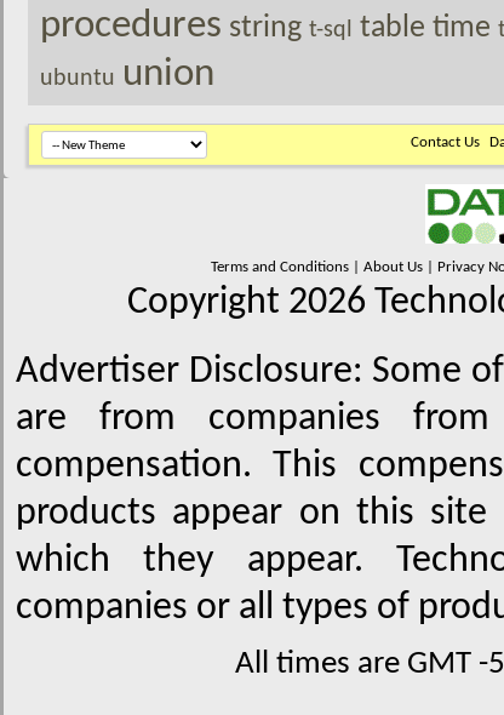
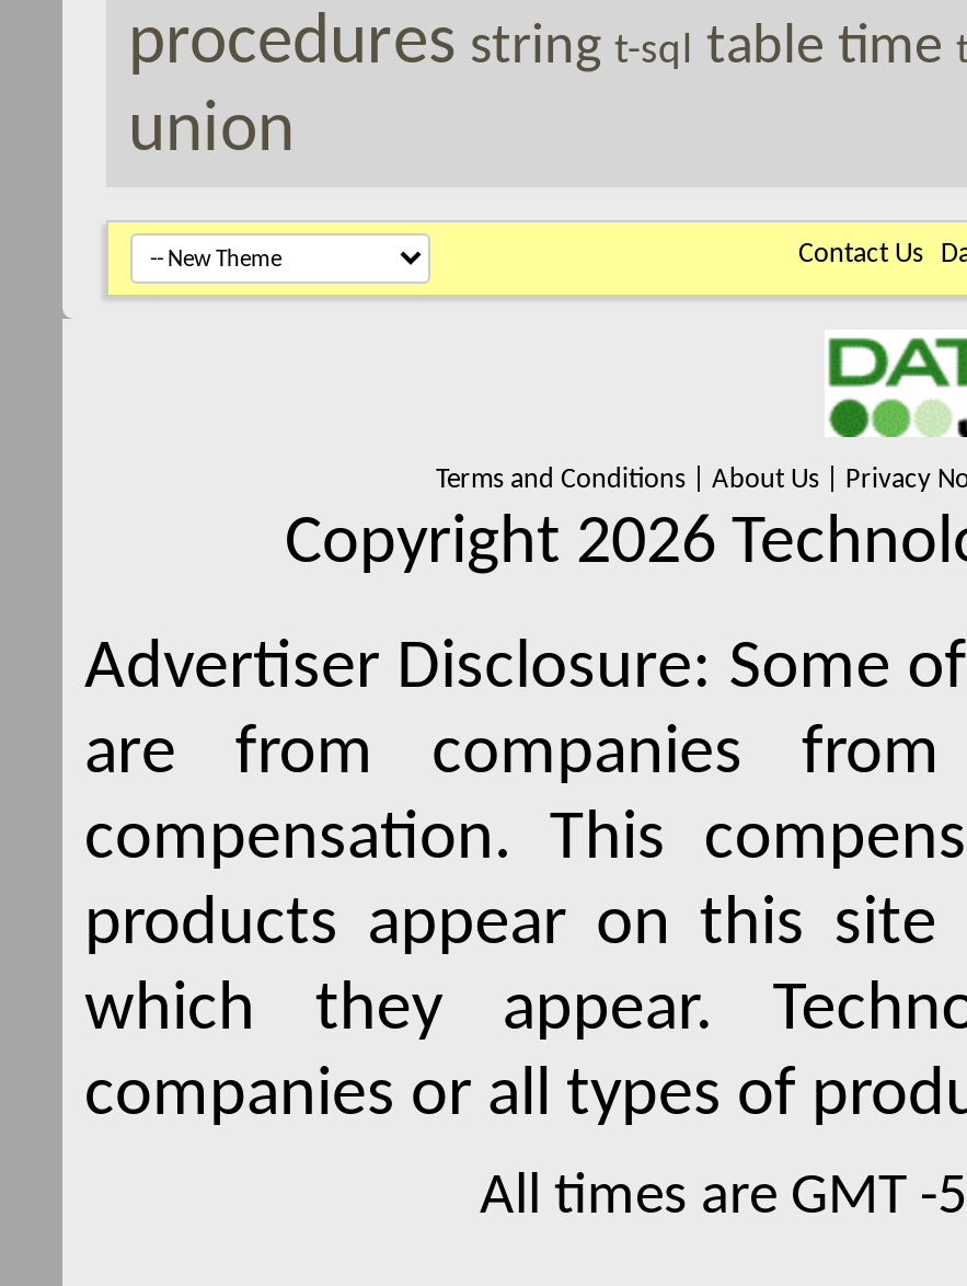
- ubuntu union
+ union
